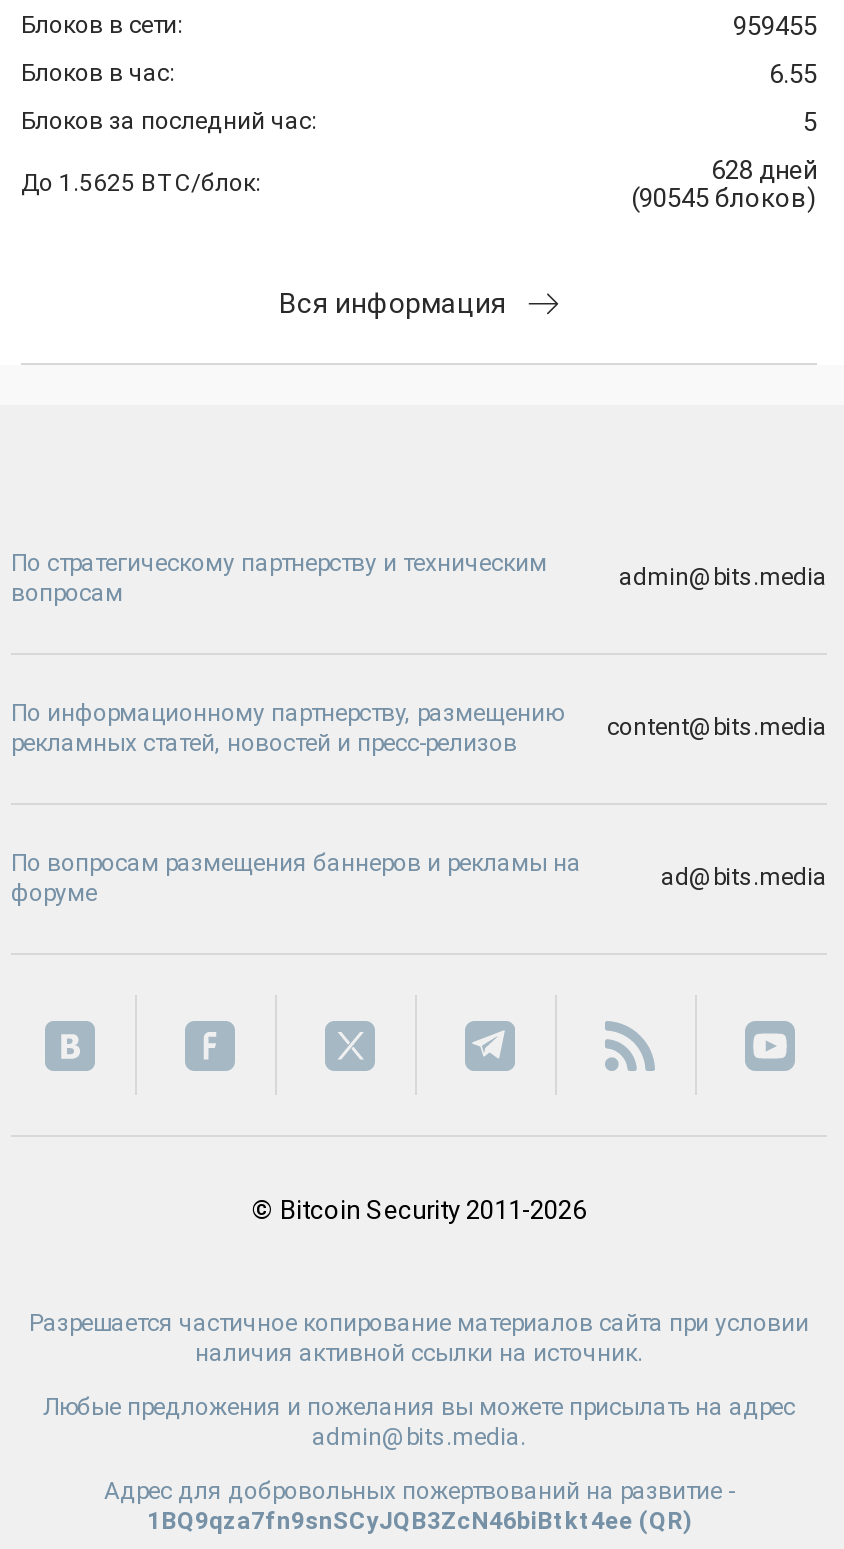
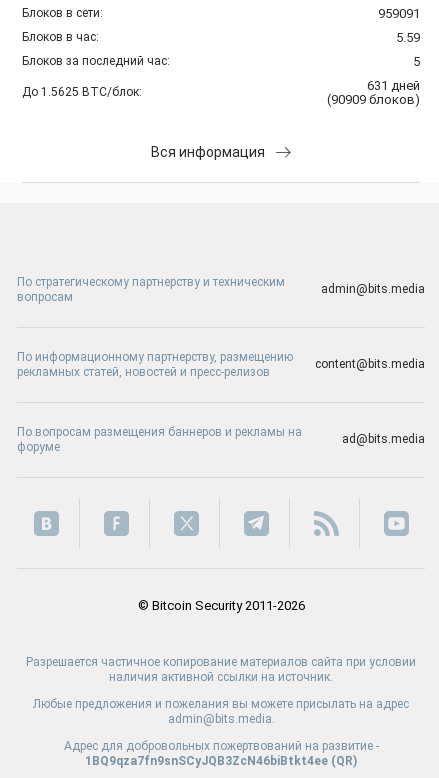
- 959455
+ 959091

- 6.55
+ 5.59

- 628 дней
+ 631 дней

- (90545 блоков)
+ (90909 блоков)
